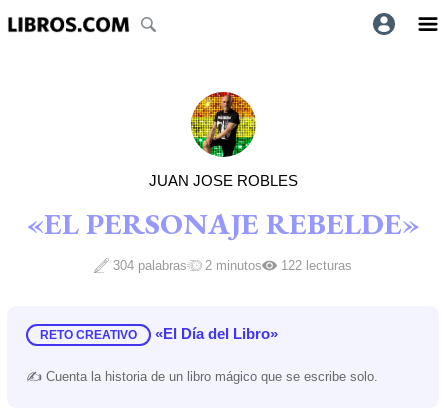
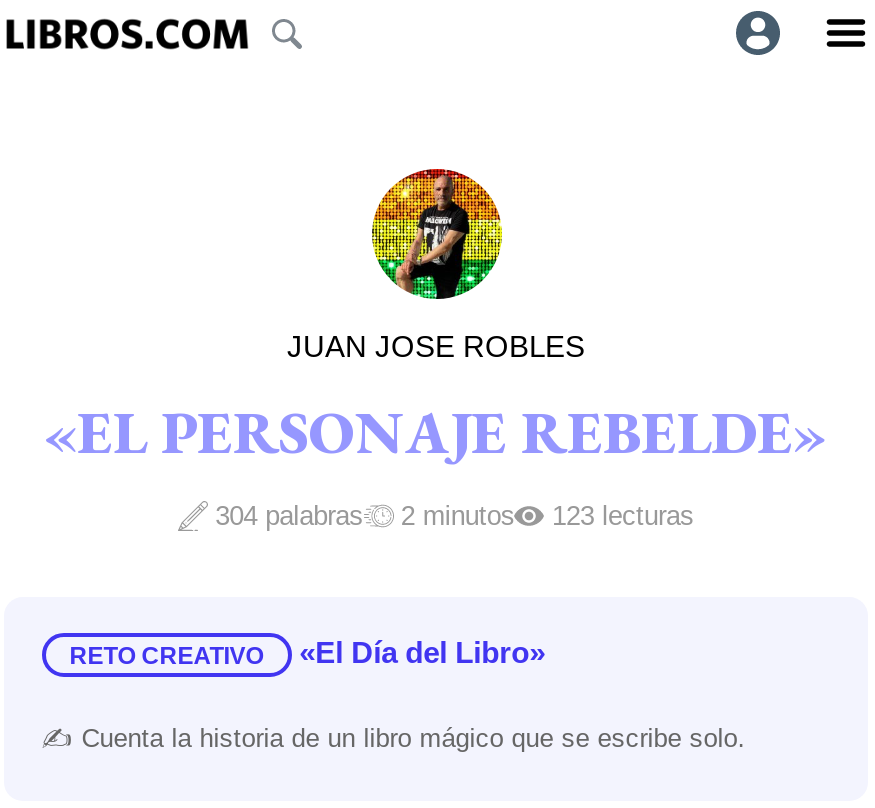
- 304 palabras 2 minutos 122 lecturas
+ 304 palabras 2 minutos 123 lecturas
